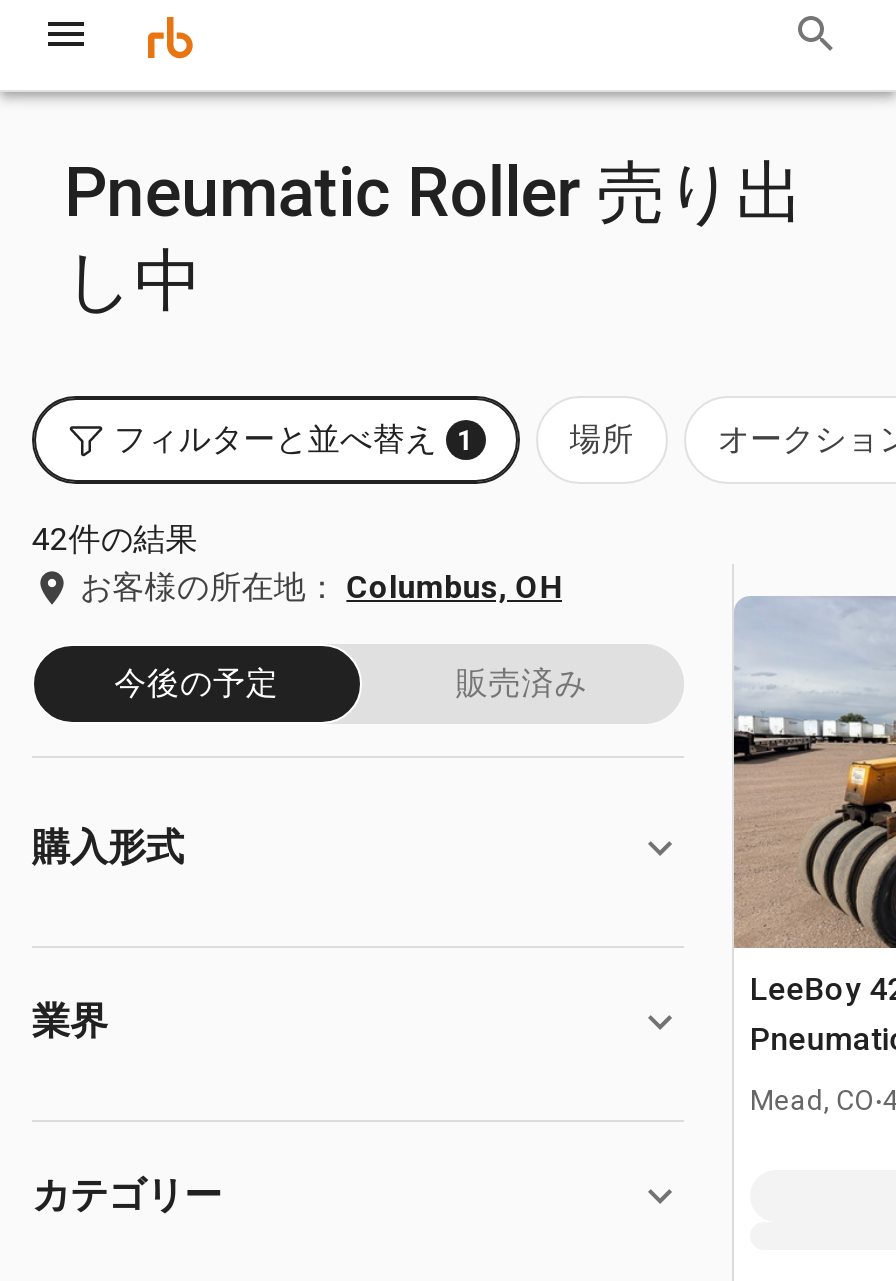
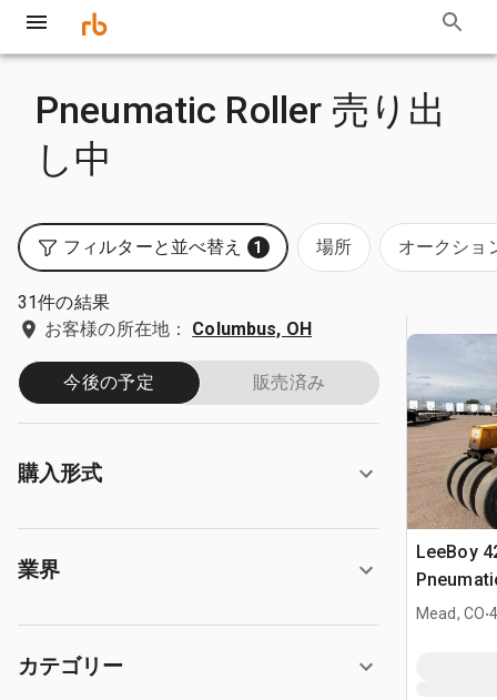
- 42件の結果
+ 31件の結果
